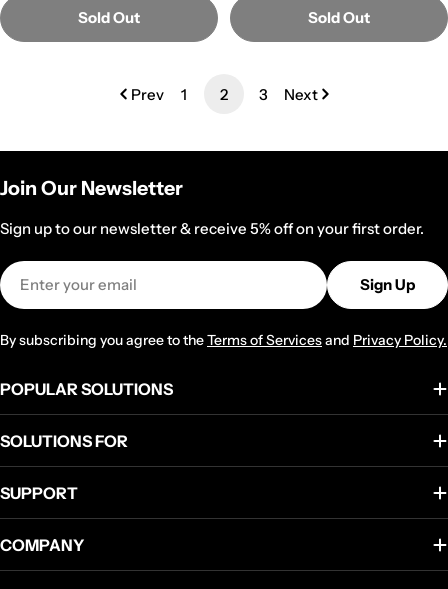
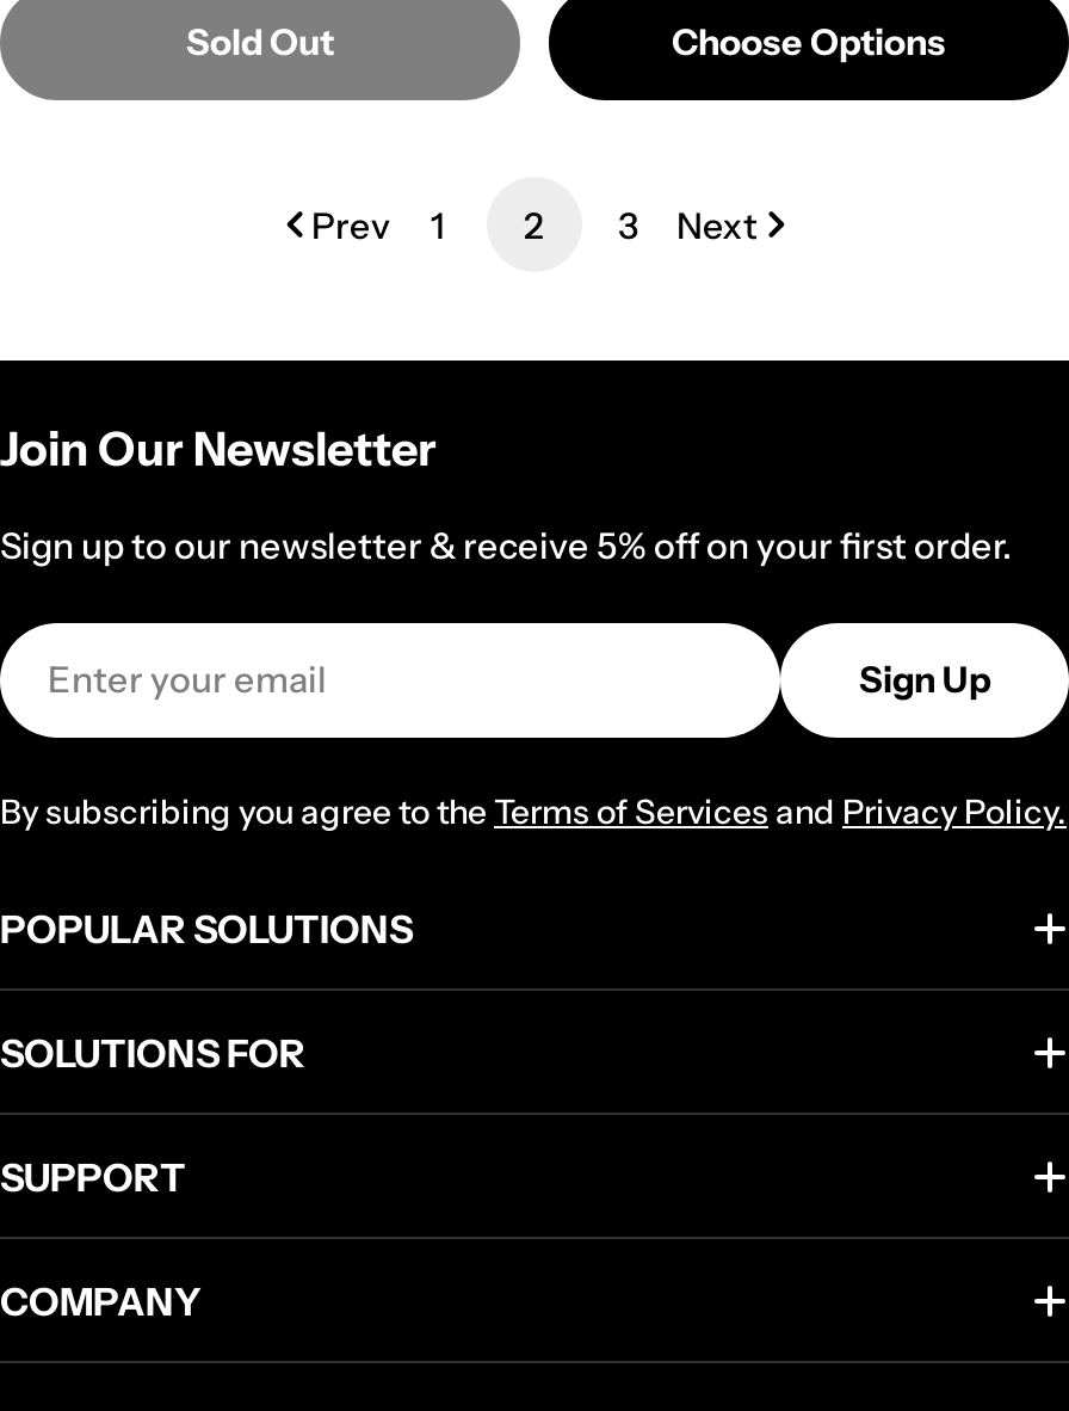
- Sold Out
+ Choose Options
